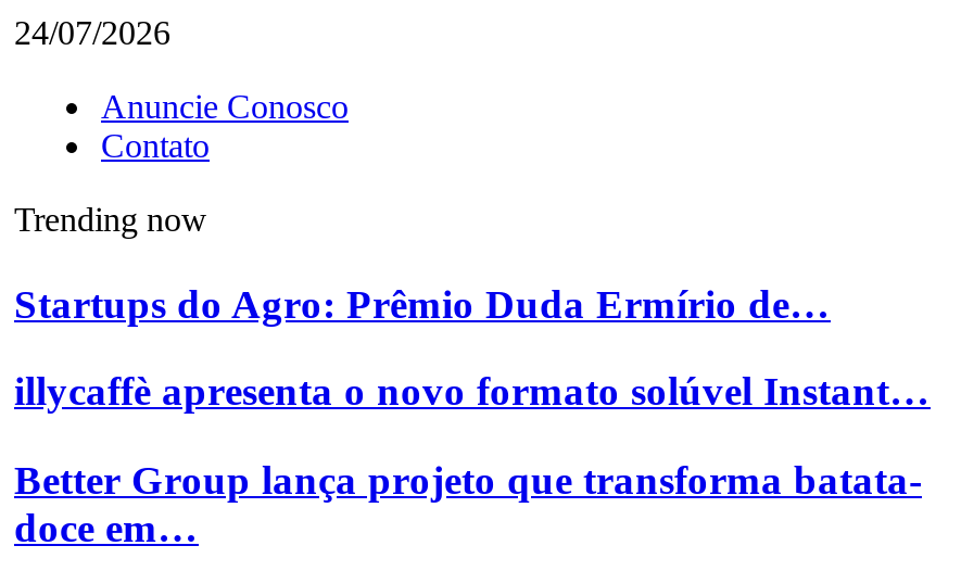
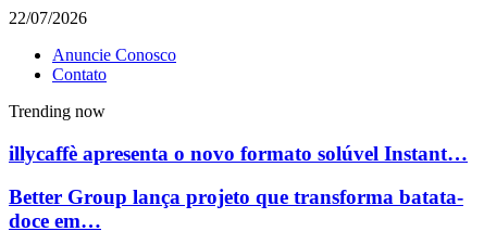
- 24/07/2026
+ 22/07/2026

- Startups do Agro: Prêmio Duda Ermírio de…
